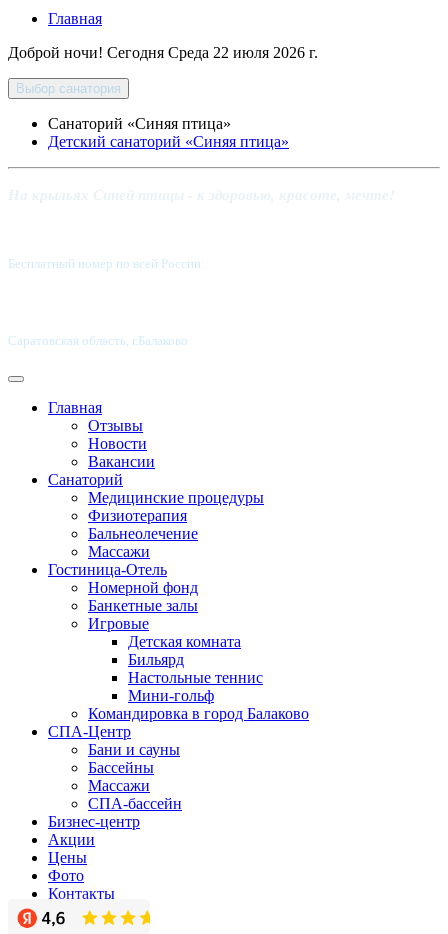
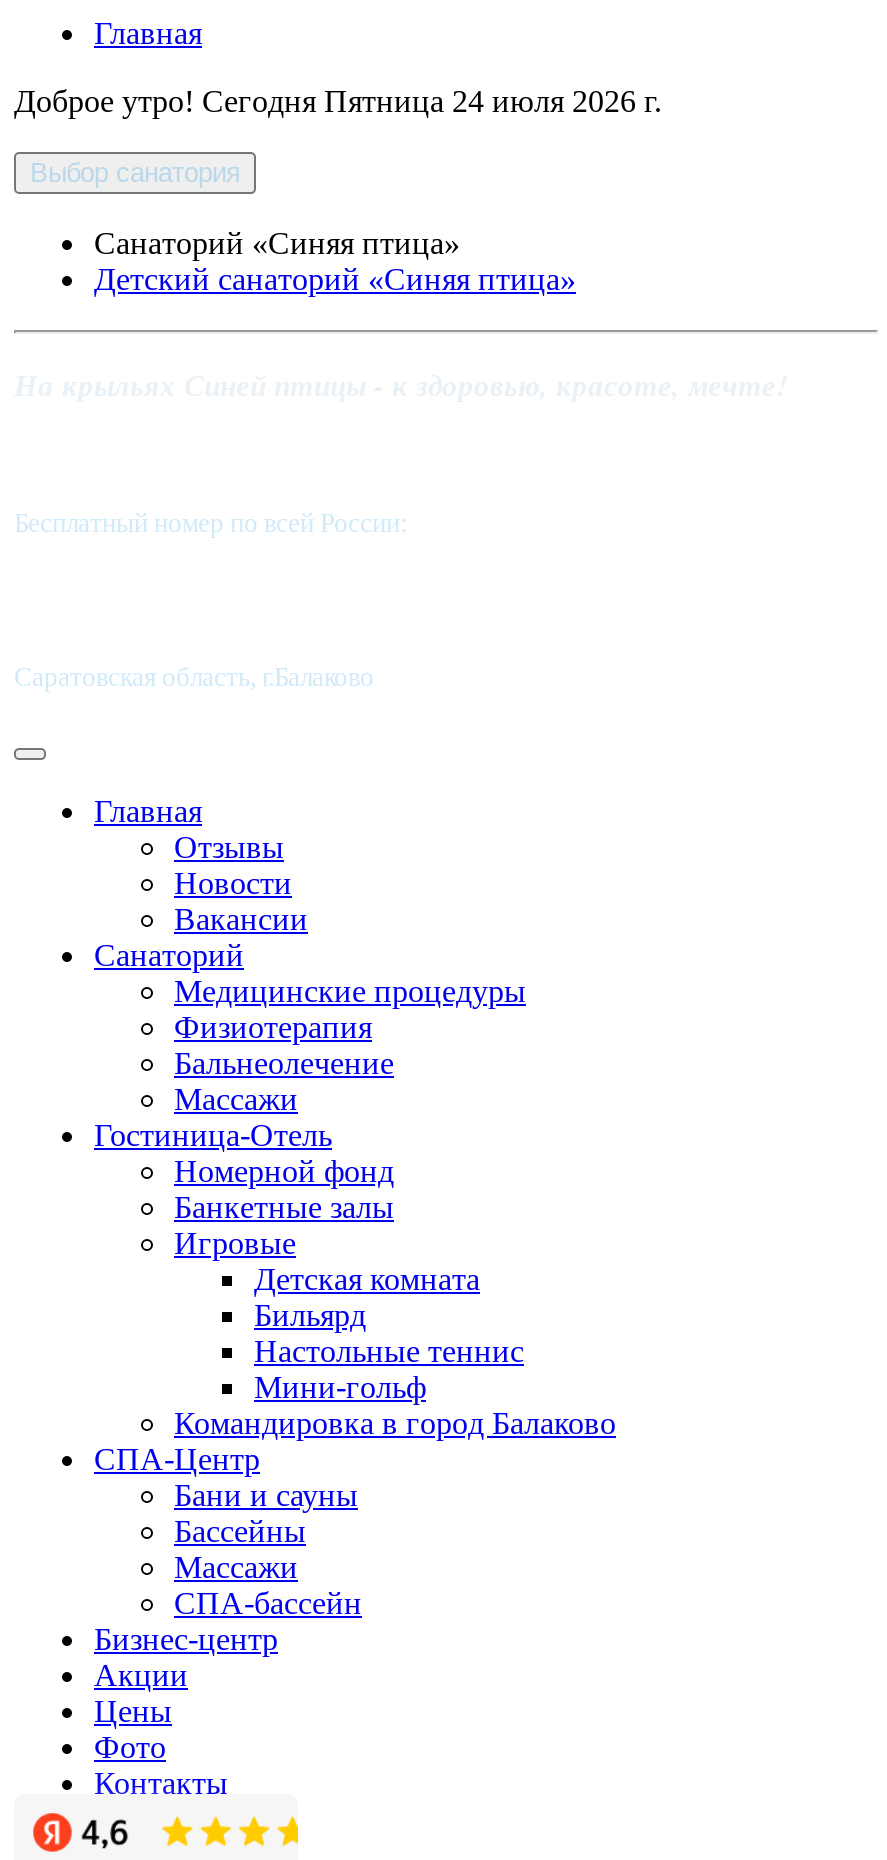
- Доброй ночи! Сегодня Среда 22 июля 2026 г.
+ Доброе утро! Сегодня Пятница 24 июля 2026 г.
